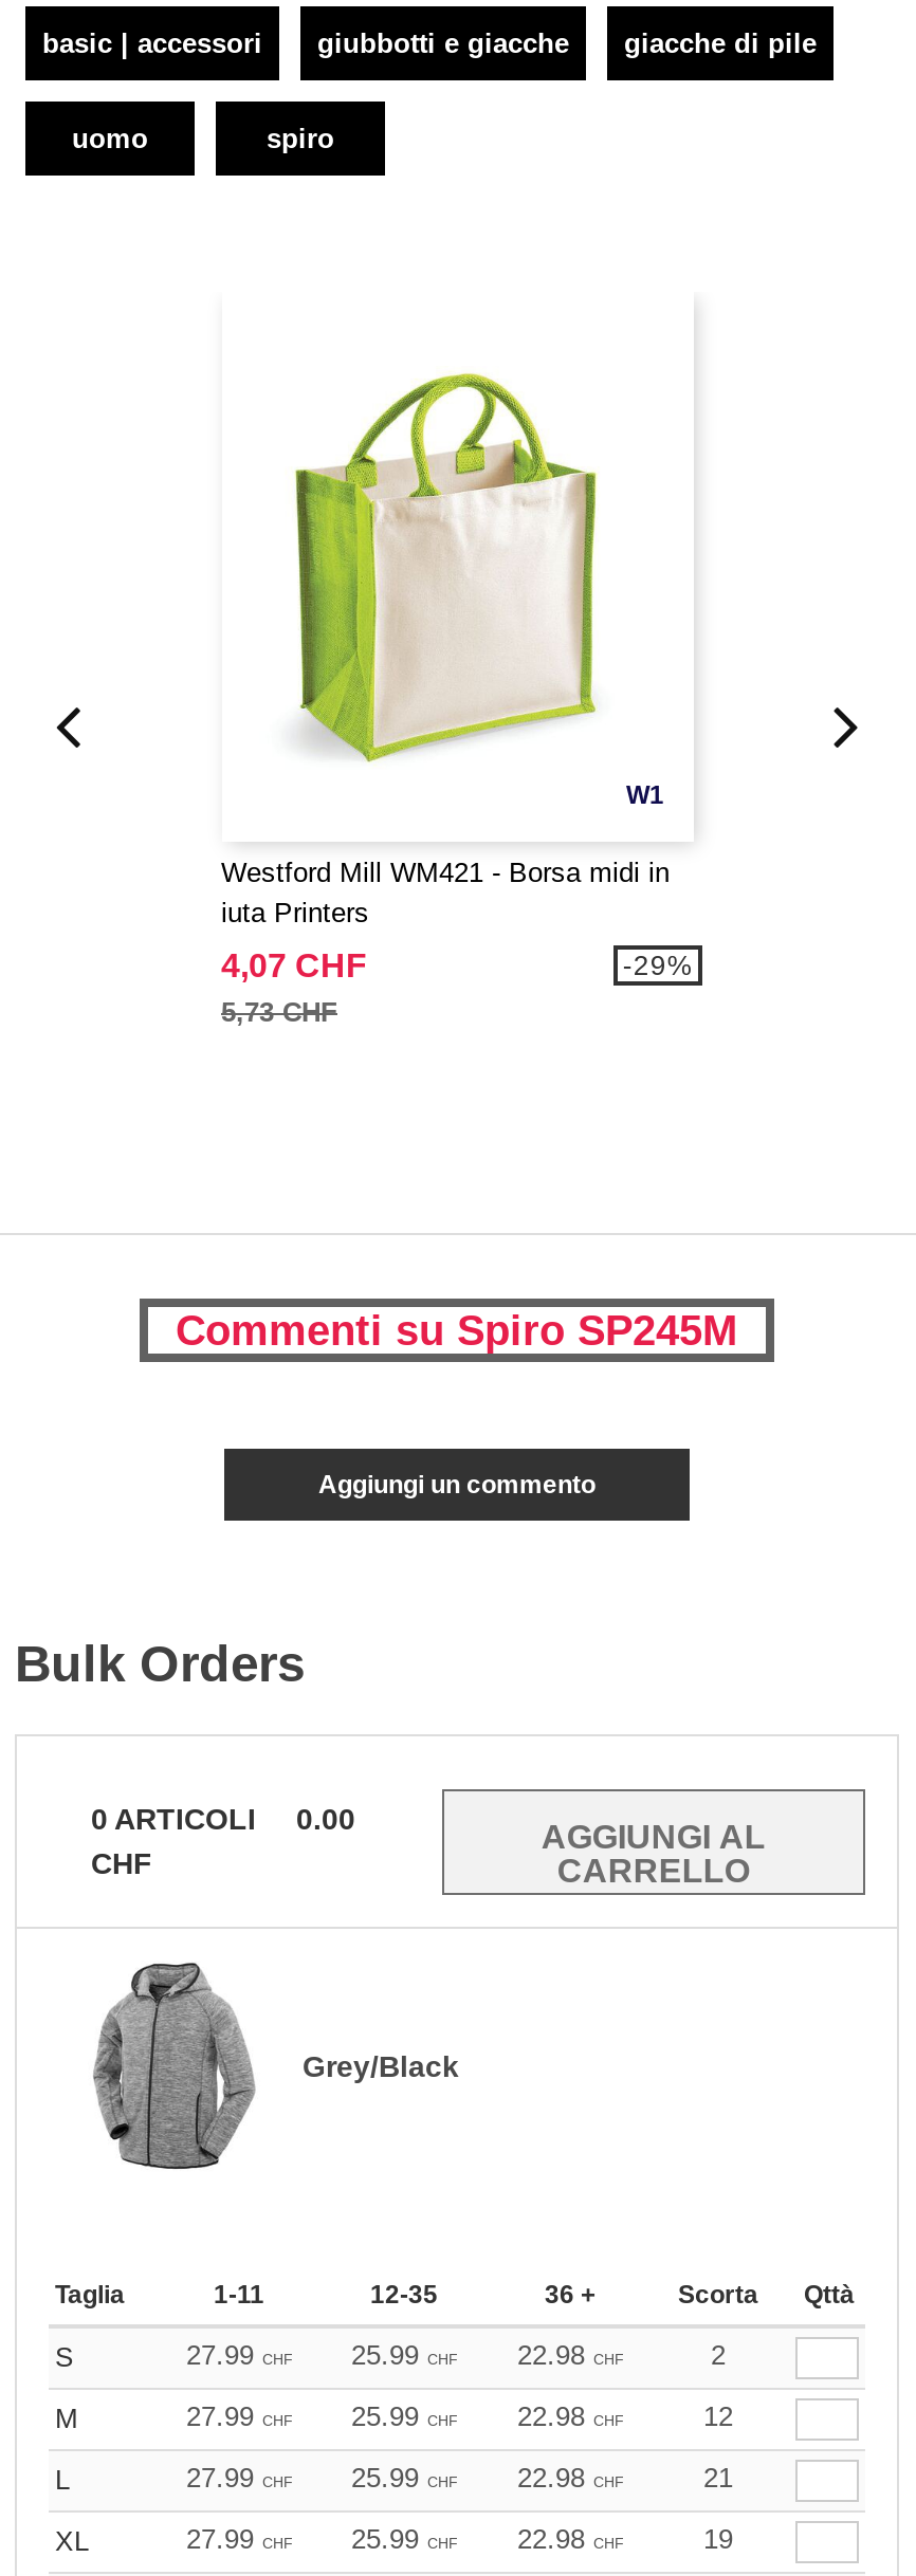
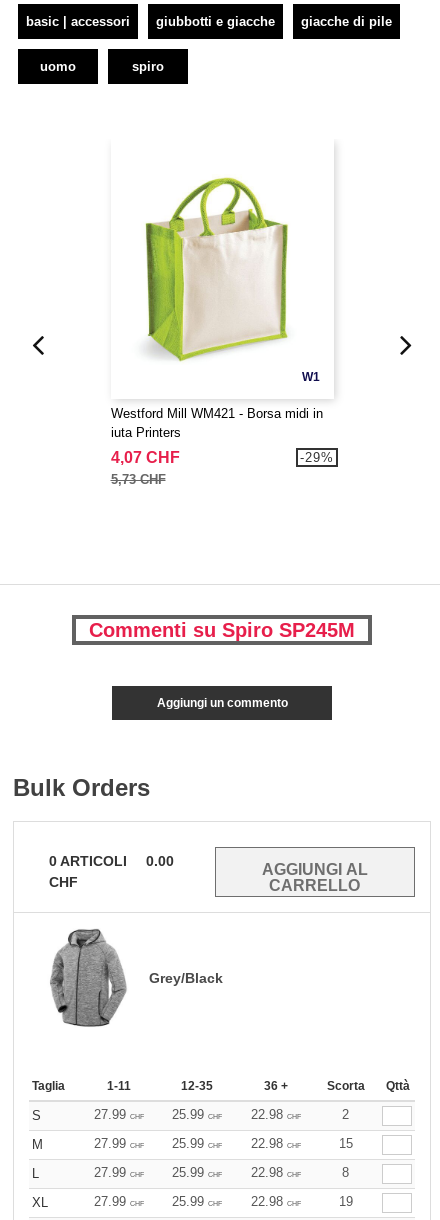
- 12
+ 15

- 21
+ 8
